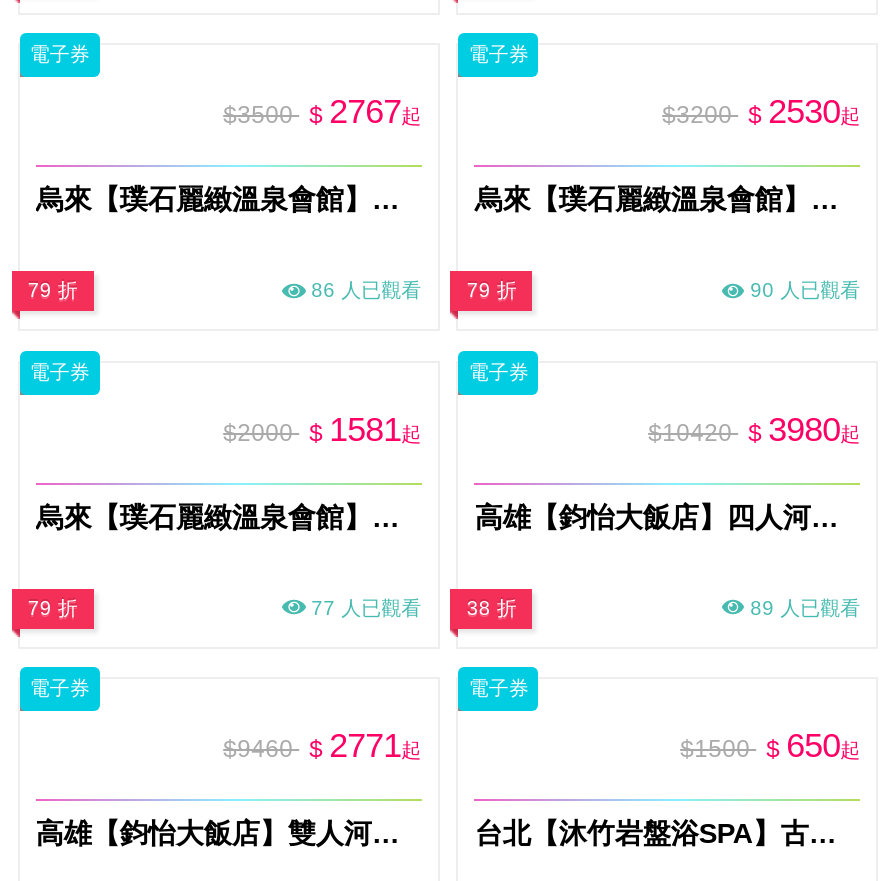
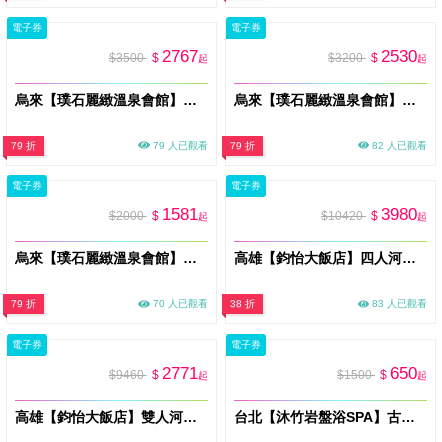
- 86 人已觀看
+ 79 人已觀看

- 90 人已觀看
+ 82 人已觀看

- 77 人已觀看
+ 70 人已觀看

- 89 人已觀看
+ 83 人已觀看
